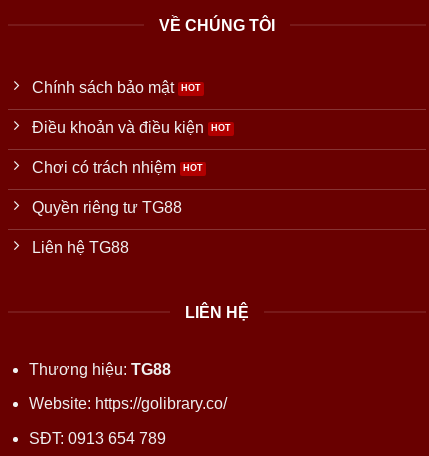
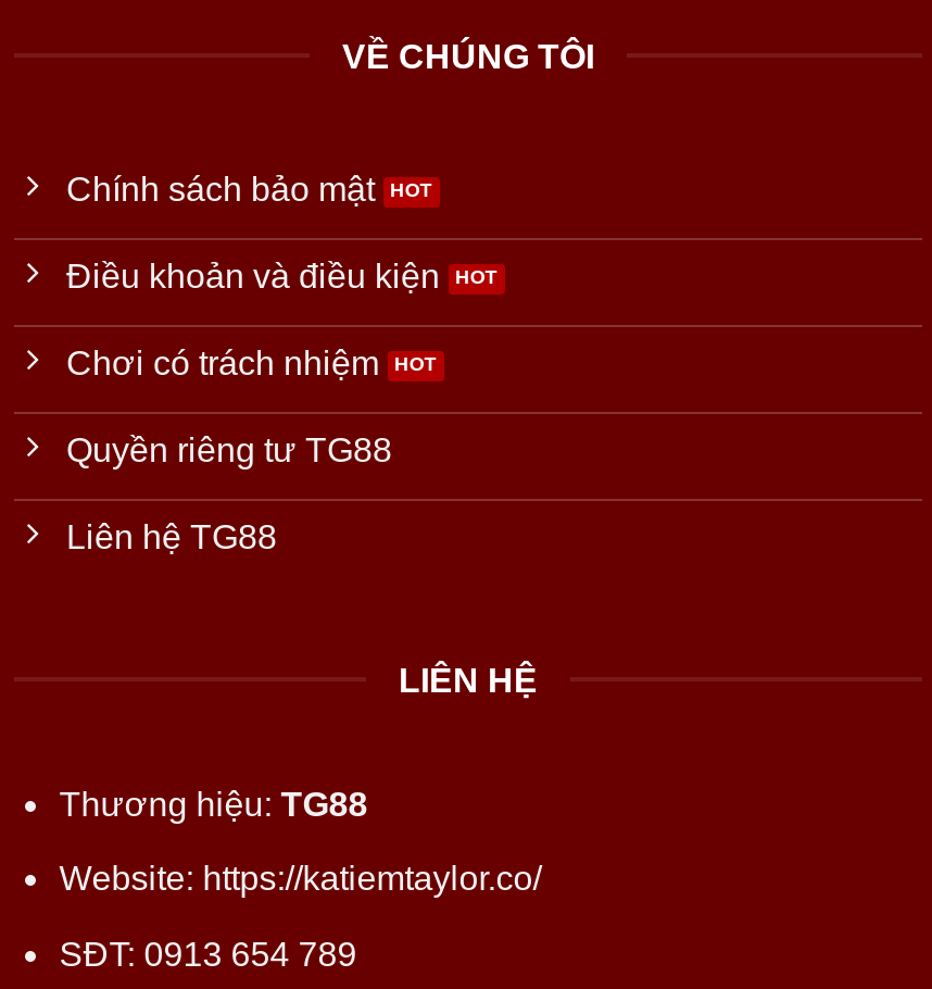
- Website: https://golibrary.co/
+ Website: https://katiemtaylor.co/
